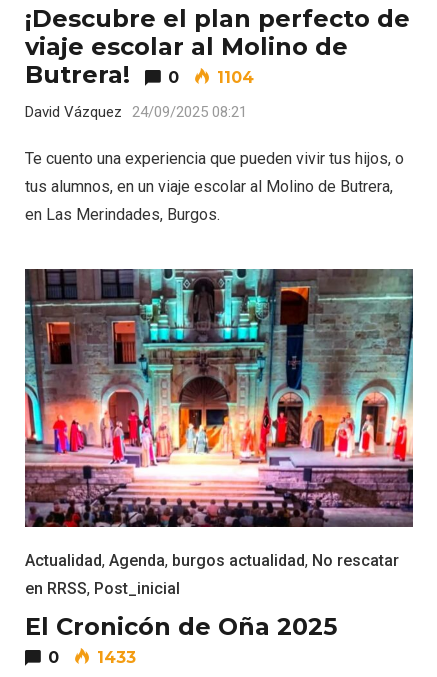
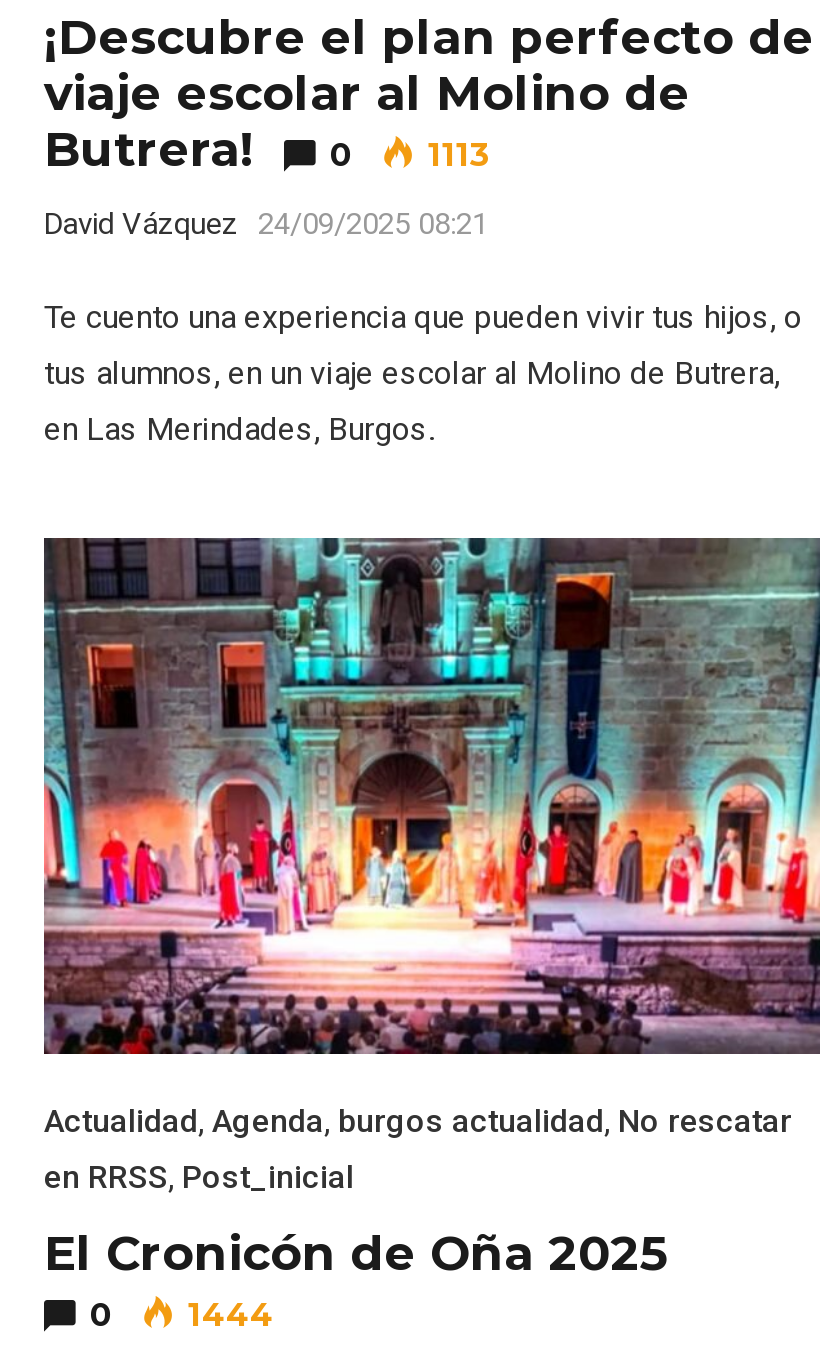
- Butrera! 0 1104
+ Butrera! 0 1113

- 0 1433
+ 0 1444
